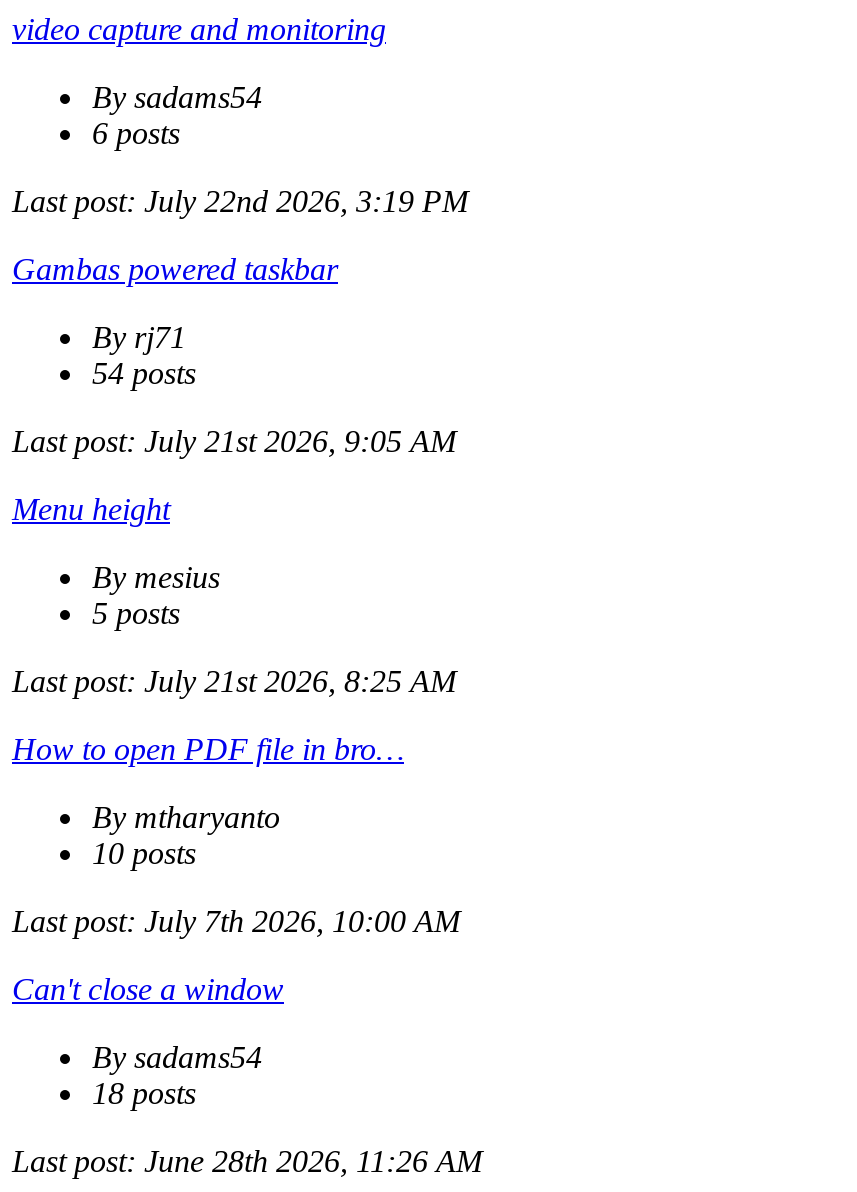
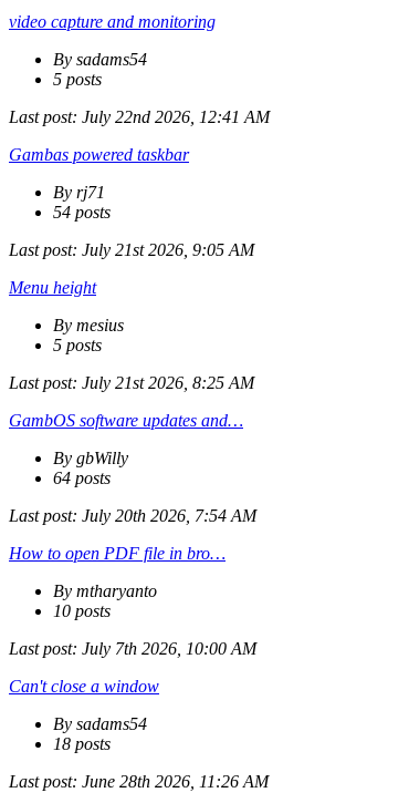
- 6 posts
+ 5 posts

- Last post: July 22nd 2026, 3:19 PM
+ Last post: July 22nd 2026, 12:41 AM

+ GambOS software updates and…
+ By gbWilly
+ 64 posts
+ Last post: July 20th 2026, 7:54 AM
